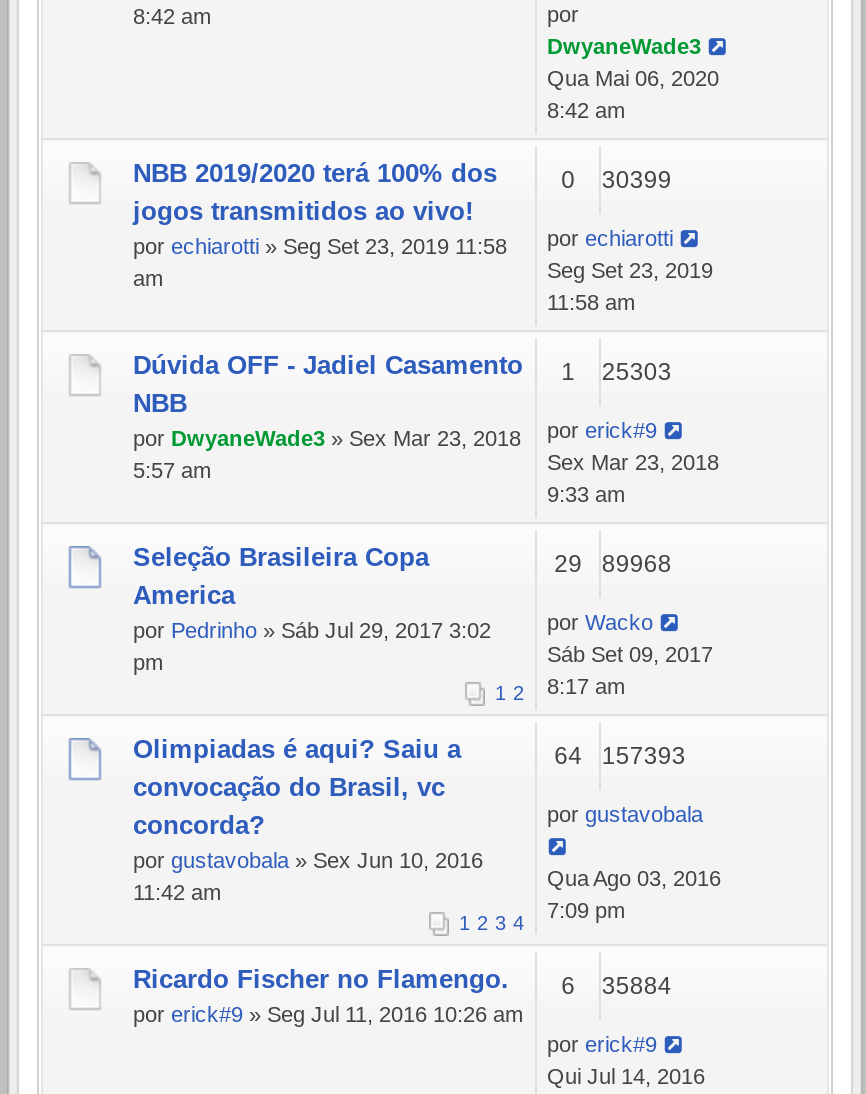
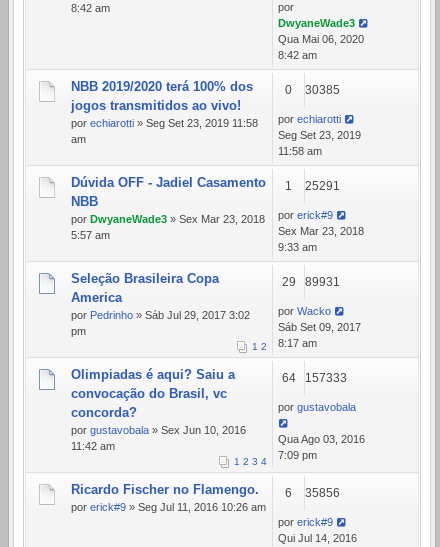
- 0 30399
+ 0 30385

- Dúvida OFF - Jadiel Casamento 1 25303
+ Dúvida OFF - Jadiel Casamento 1 25291

- 29 89968
+ 29 89931

- 64 157393
+ 64 157333

- Ricardo Fischer no Flamengo. 6 35884
+ Ricardo Fischer no Flamengo. 6 35856
